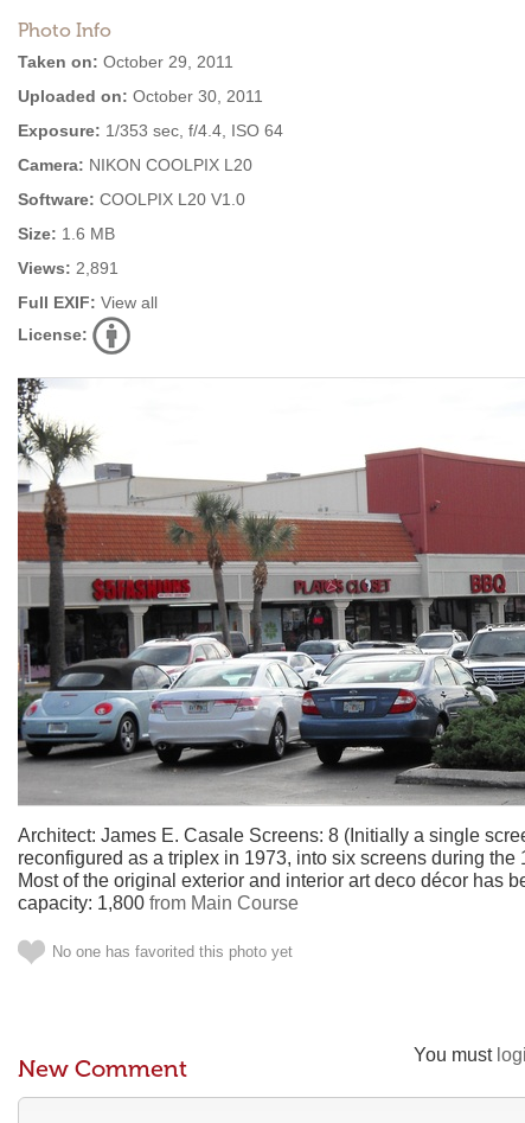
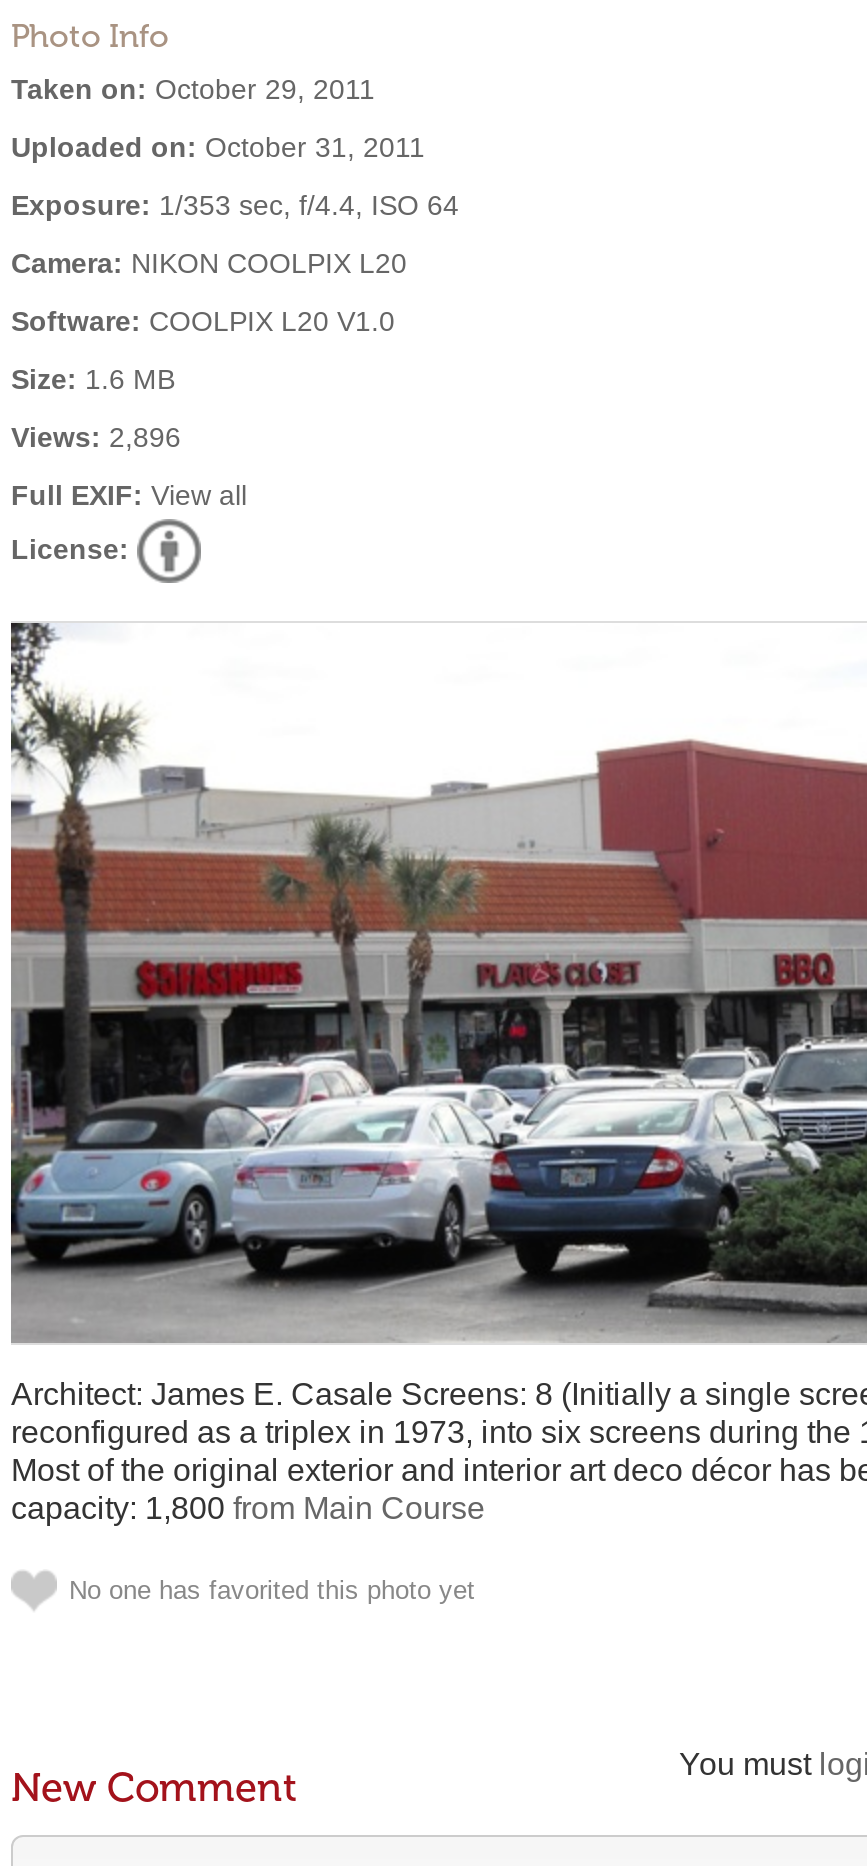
- Uploaded on: October 30, 2011
+ Uploaded on: October 31, 2011

- Views: 2,891
+ Views: 2,896
